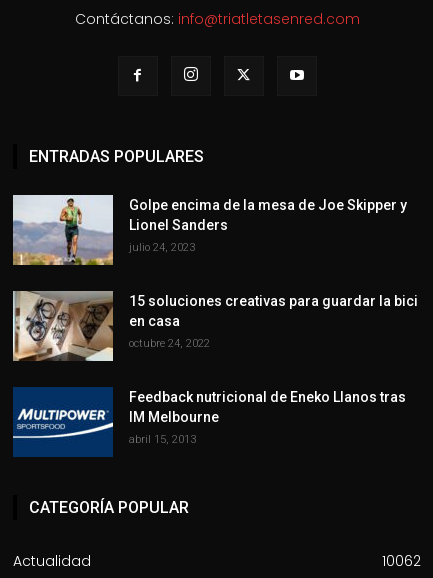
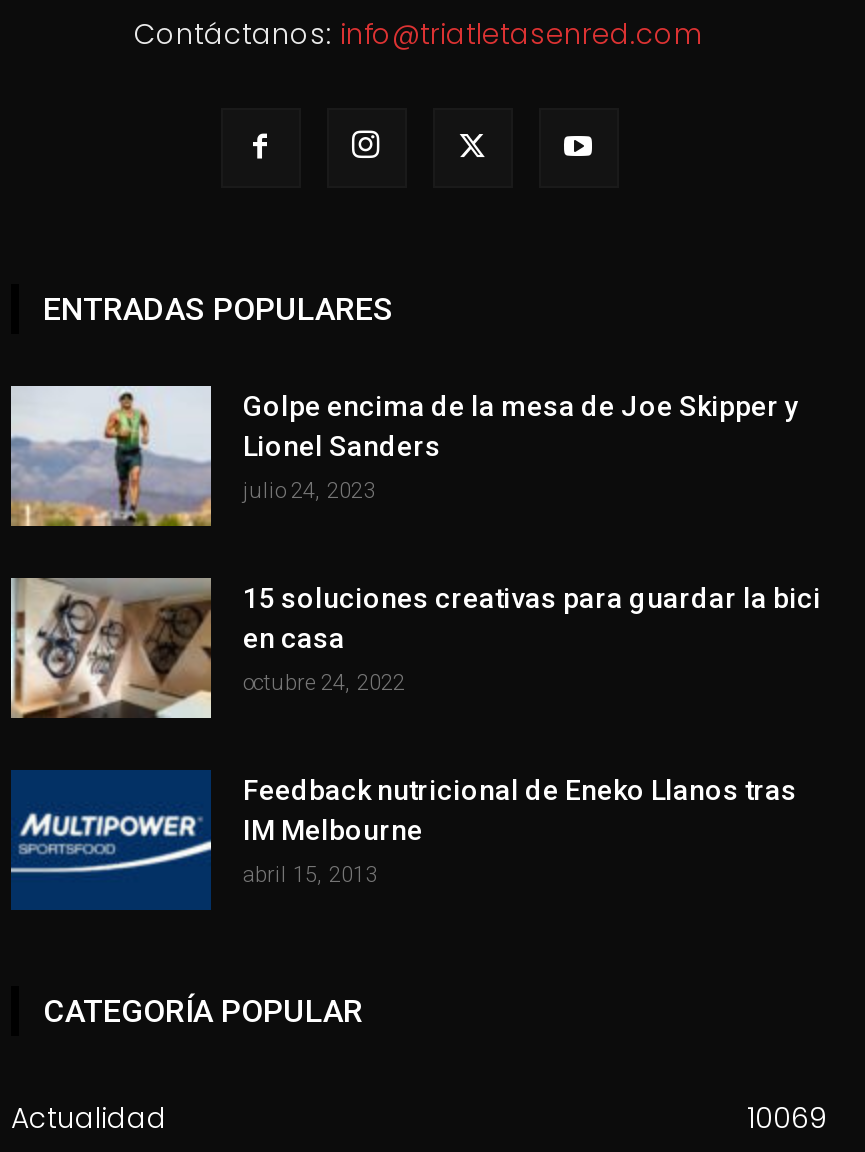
- 10062
+ 10069
